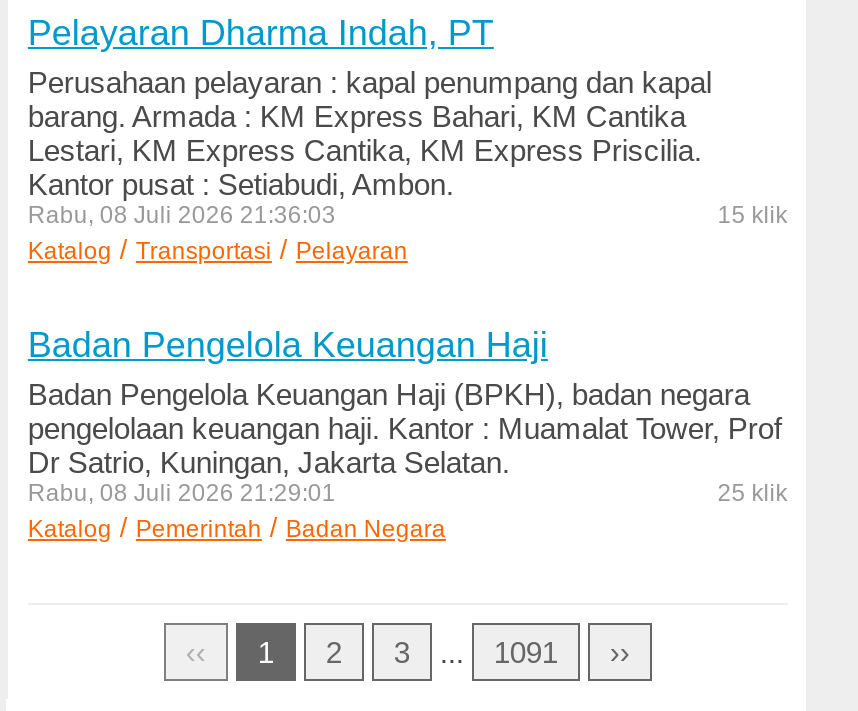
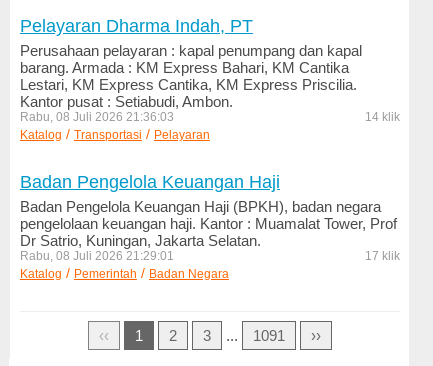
- 15 klik
+ 14 klik

- 25 klik
+ 17 klik
